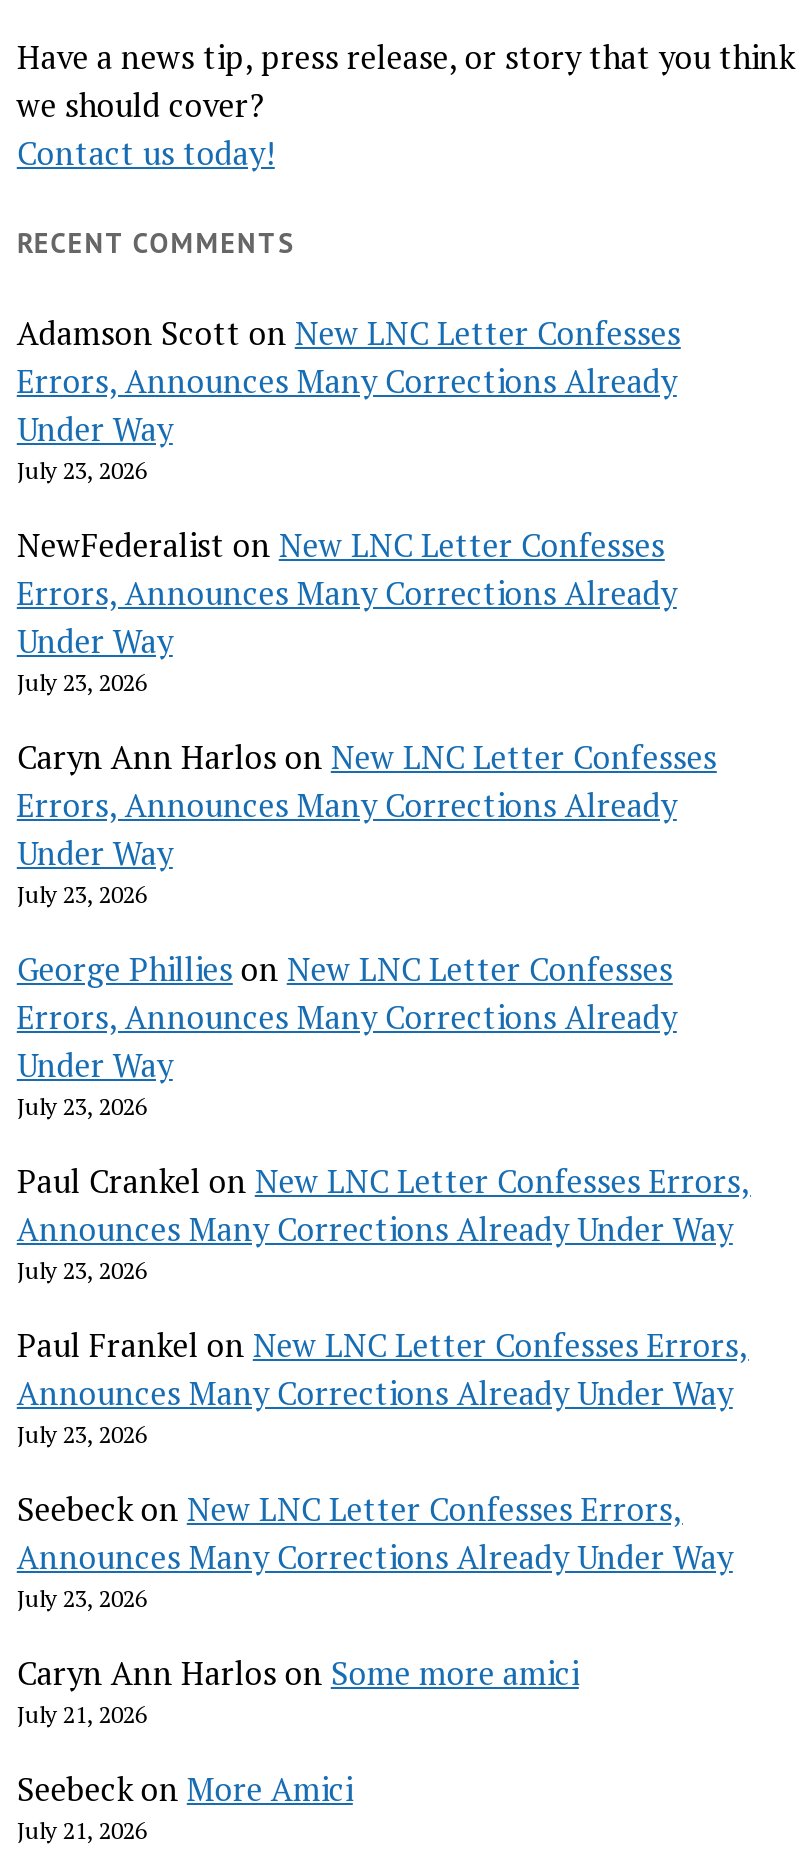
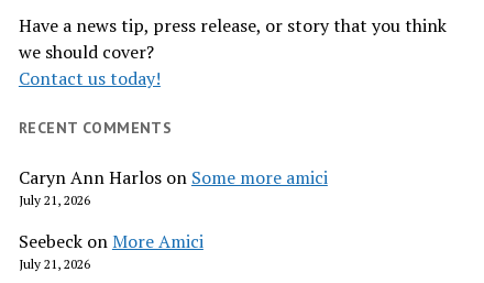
- Adamson Scott on New LNC Letter Confesses
- Errors, Announces Many Corrections Already
- Under Way
- July 23, 2026
- NewFederalist on New LNC Letter Confesses
- Errors, Announces Many Corrections Already
- Under Way
- July 23, 2026
- Caryn Ann Harlos on New LNC Letter Confesses
- Errors, Announces Many Corrections Already
- Under Way
- July 23, 2026
- George Phillies on New LNC Letter Confesses
- Errors, Announces Many Corrections Already
- Under Way
- July 23, 2026
- Paul Crankel on New LNC Letter Confesses Errors,
- Announces Many Corrections Already Under Way
- July 23, 2026
- Paul Frankel on New LNC Letter Confesses Errors,
- Announces Many Corrections Already Under Way
- July 23, 2026
- Seebeck on New LNC Letter Confesses Errors,
- Announces Many Corrections Already Under Way
- July 23, 2026
